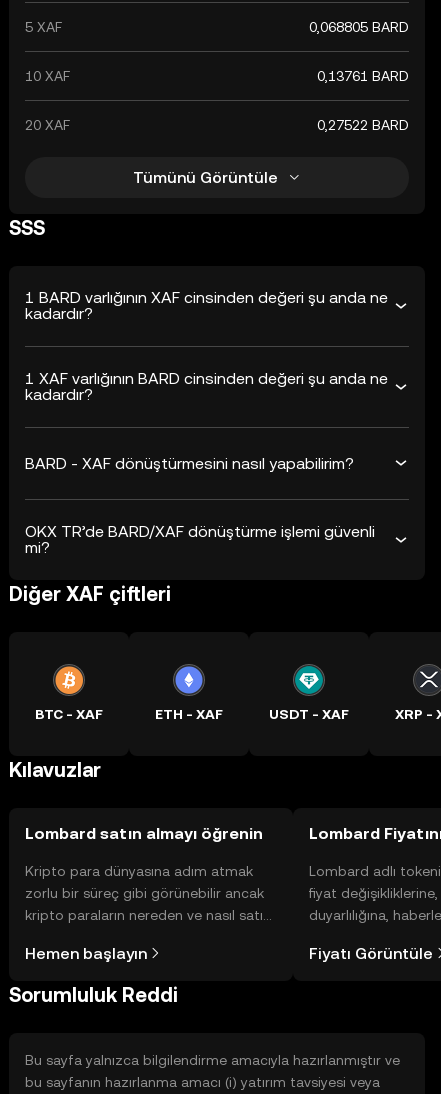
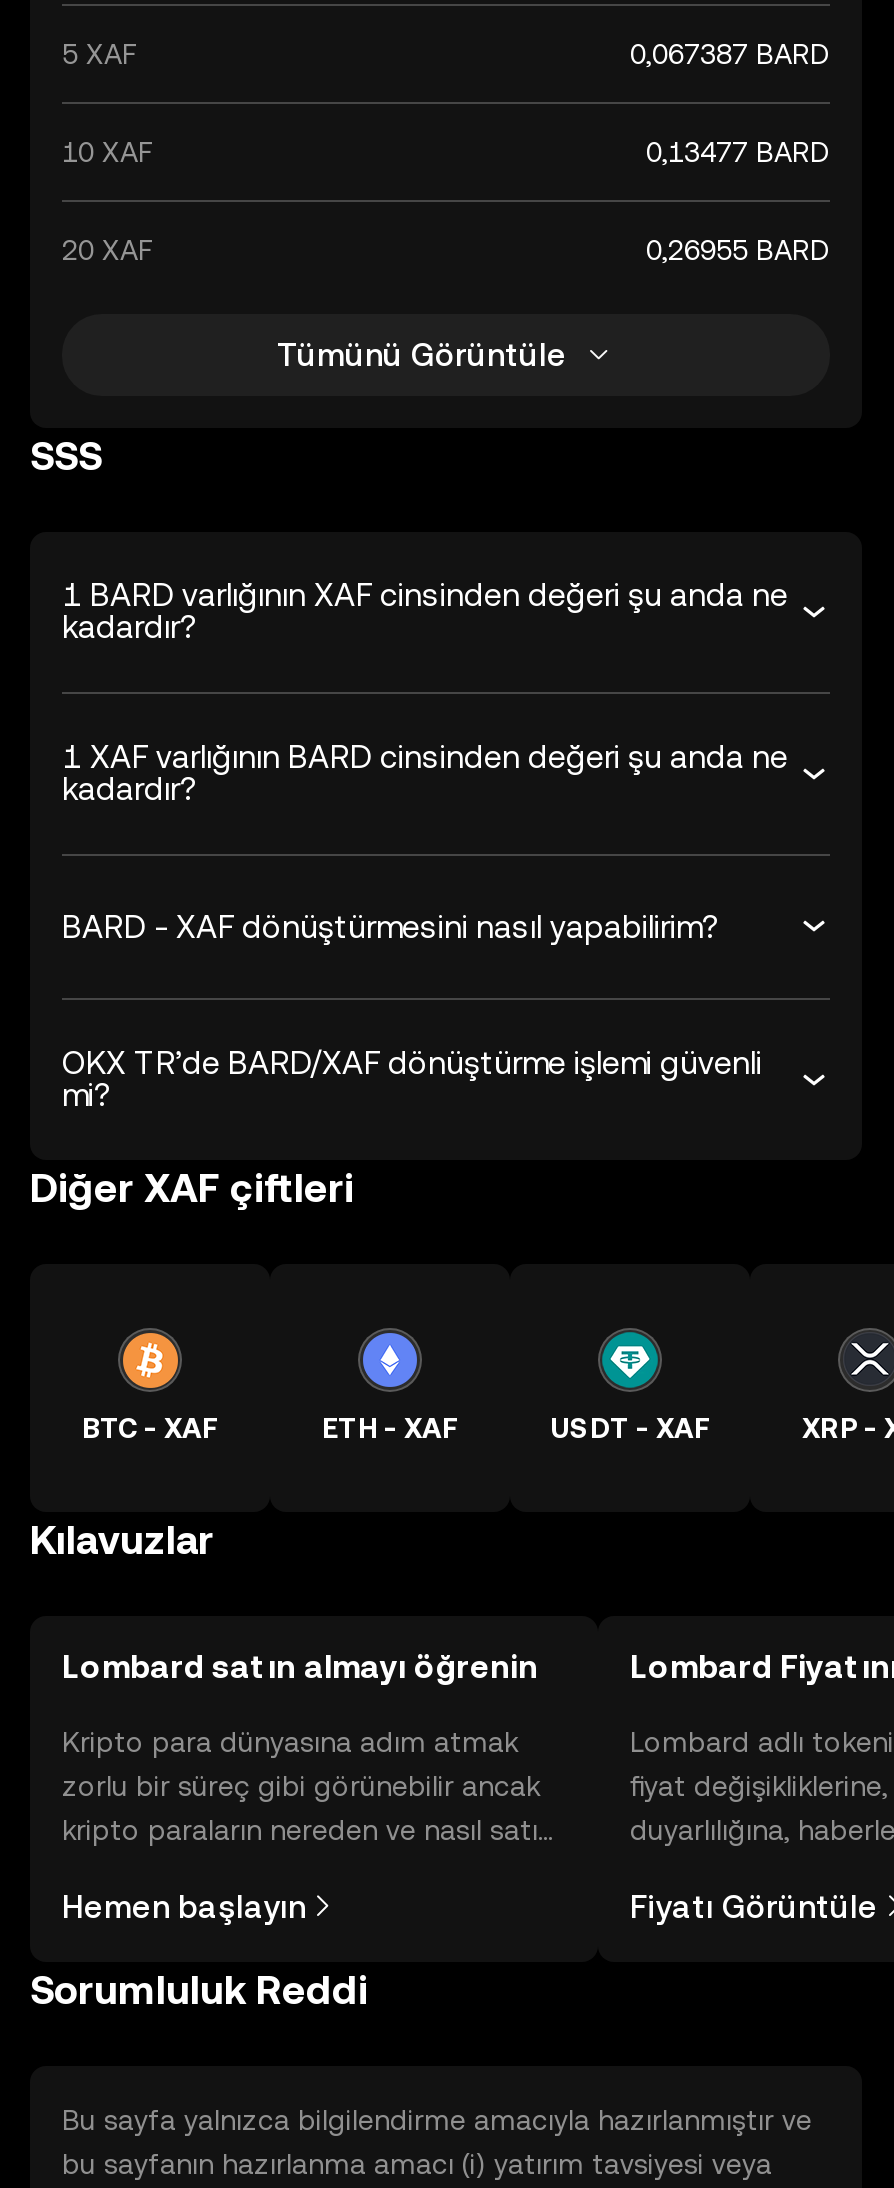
- 0,068805 BARD
+ 0,067387 BARD

- 0,13761 BARD
+ 0,13477 BARD

- 0,27522 BARD
+ 0,26955 BARD
